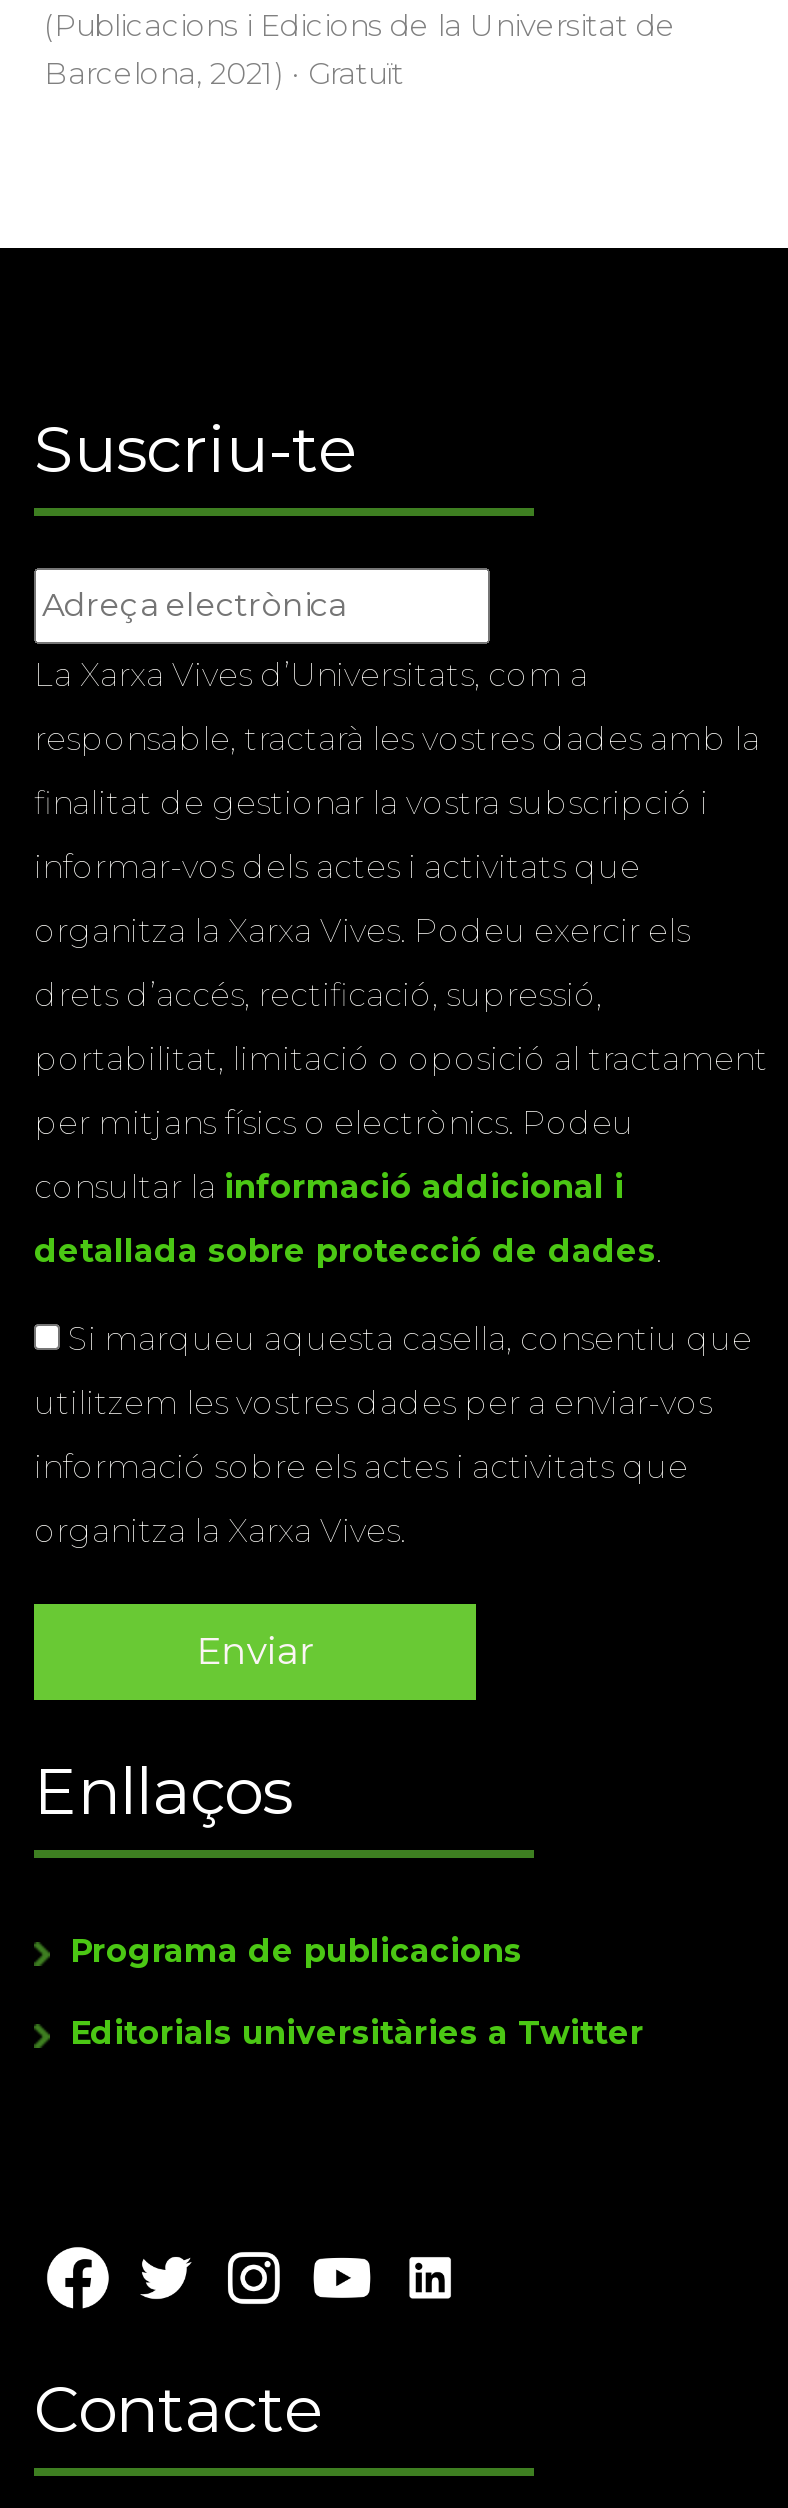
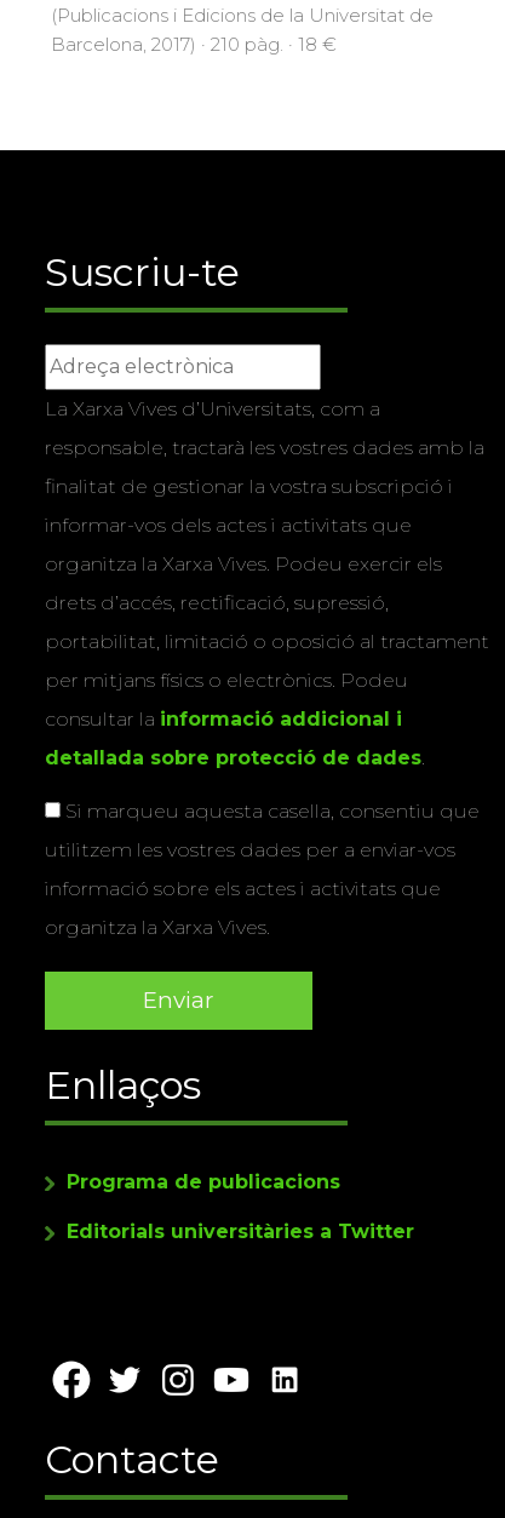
- Barcelona, 2021) · Gratuït
+ Barcelona, 2017) · 210 pàg. · 18 €
